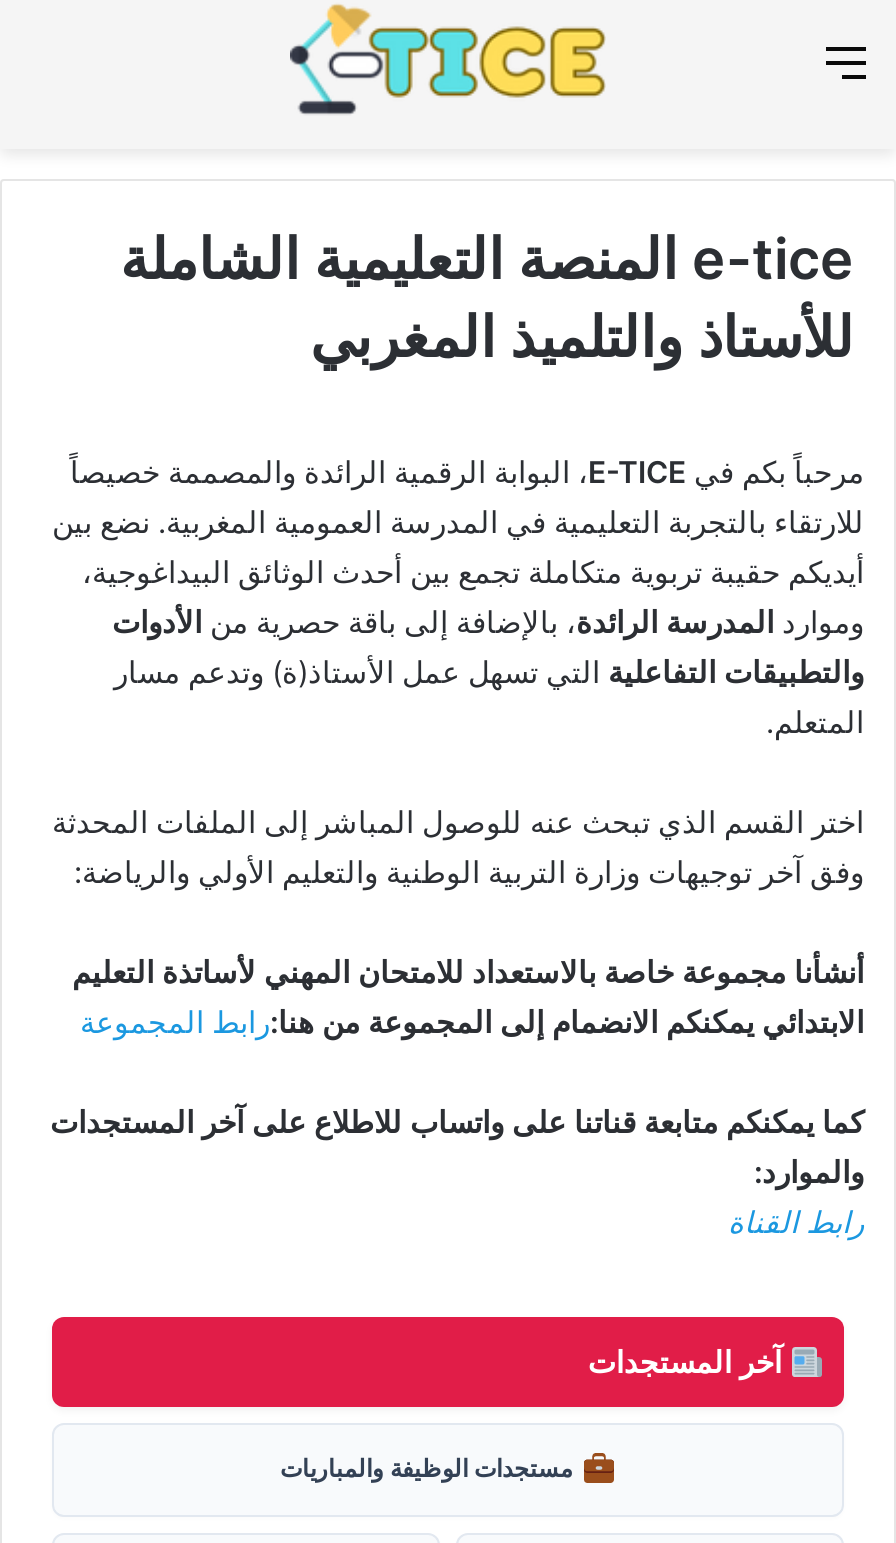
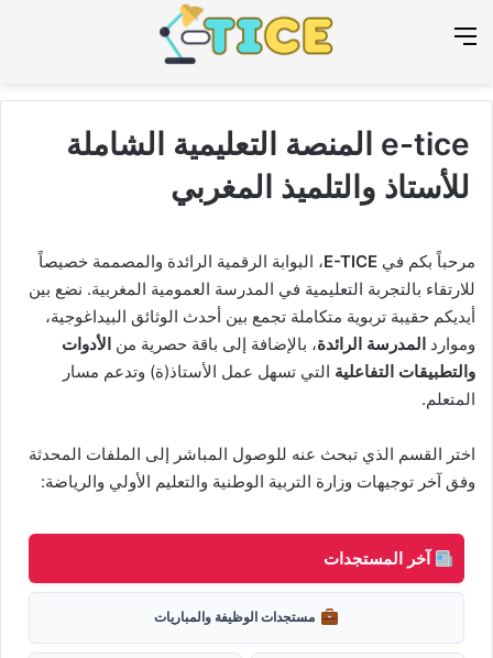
- أنشأنا مجموعة خاصة بالاستعداد للامتحان المهني لأساتذة التعليم
- الابتدائي يمكنكم الانضمام إلى المجموعة من هنا: رابط المجموعة
- كما يمكنكم متابعة قناتنا على واتساب للاطلاع على آخر المستجدات
- والموارد:
- رابط القناة
